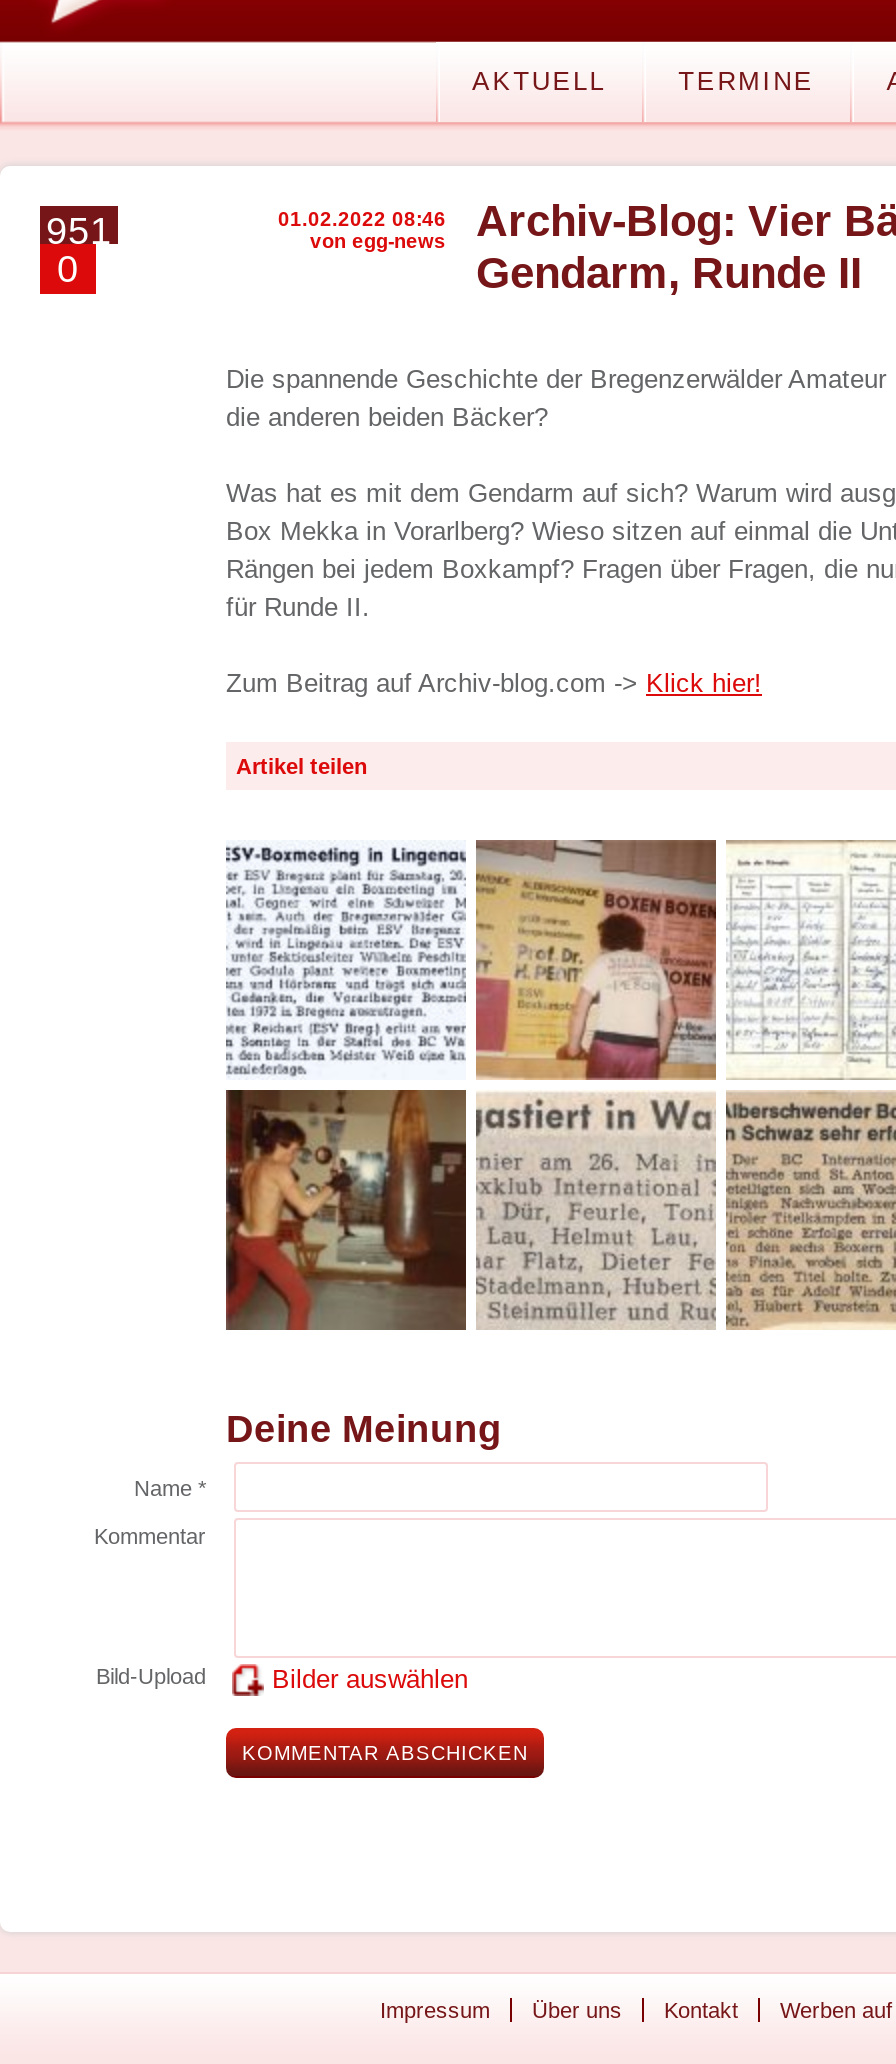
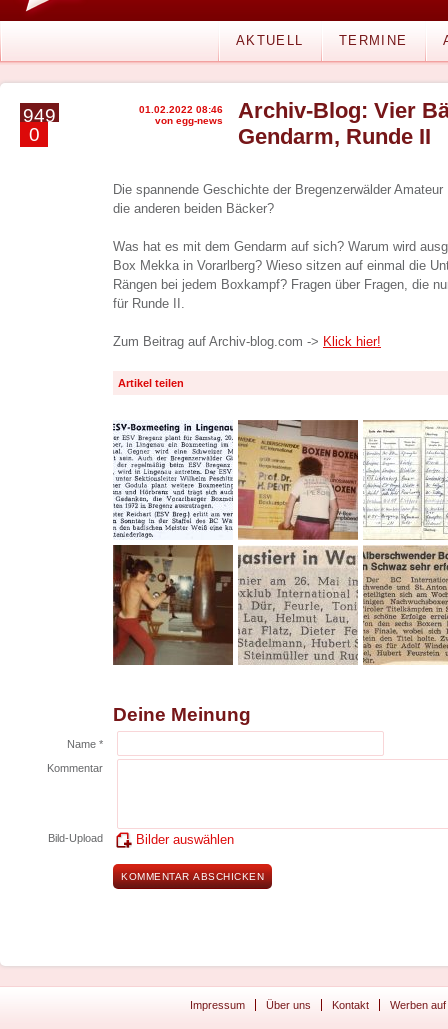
- 951
+ 949
